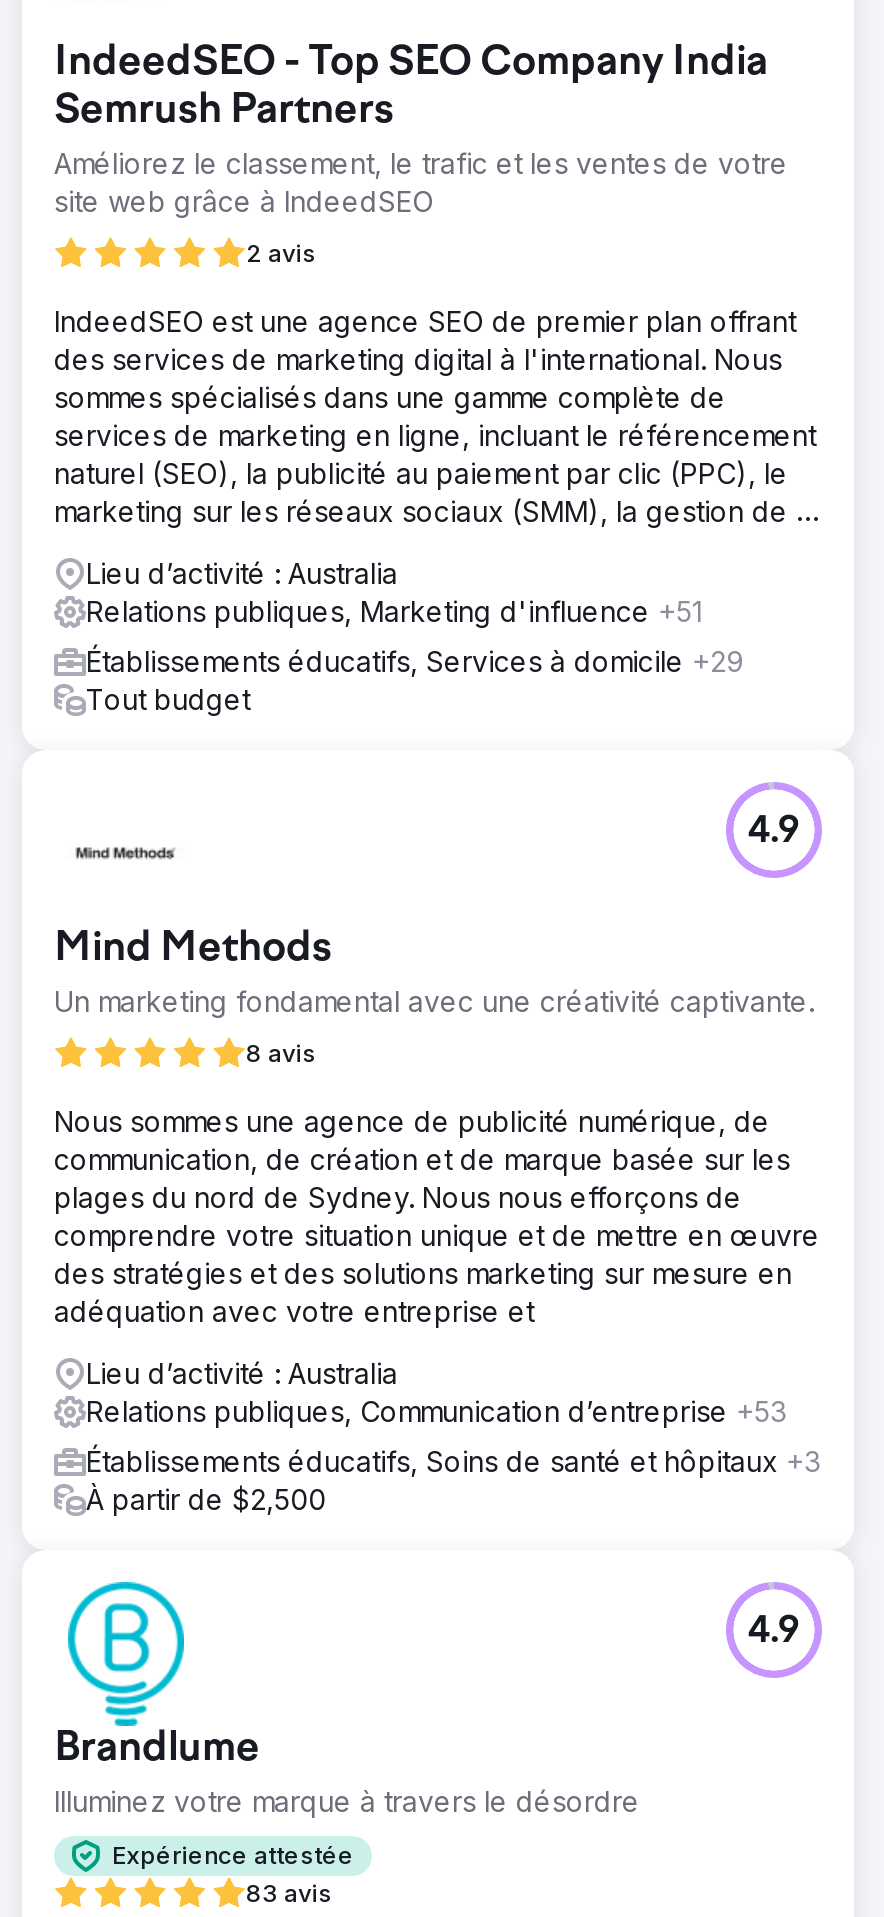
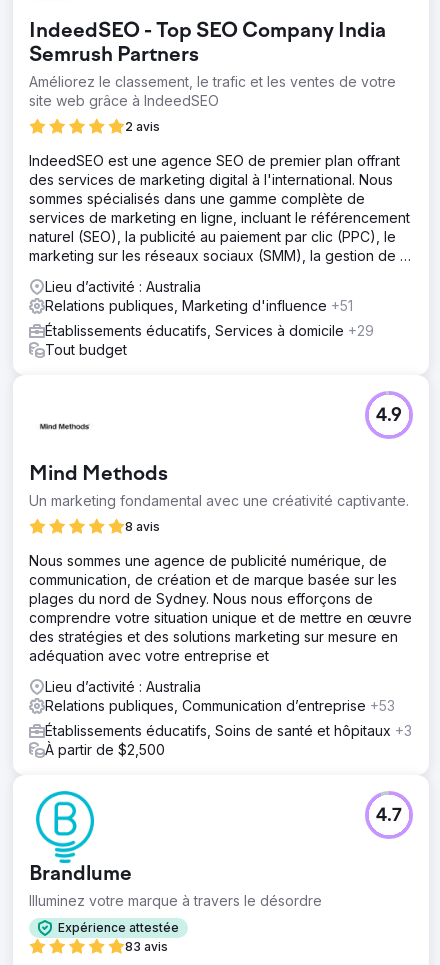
- 4.9
+ 4.7
